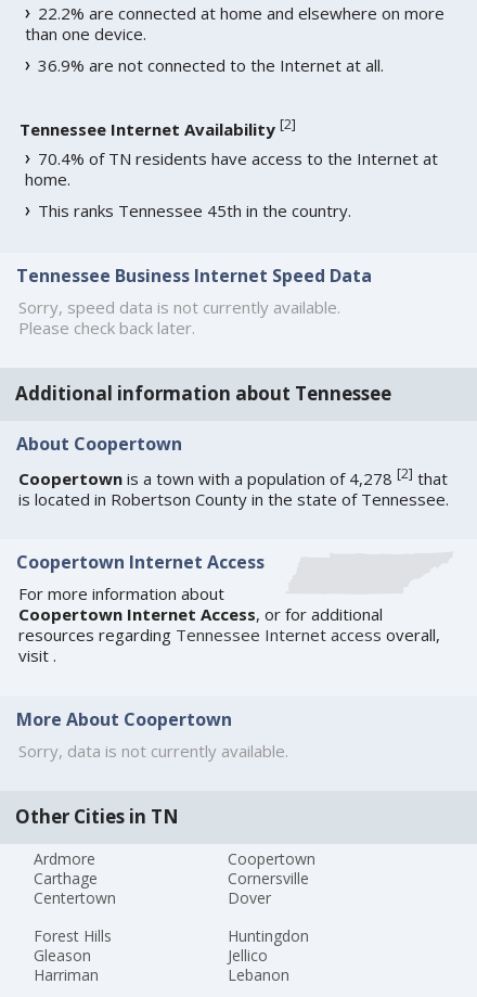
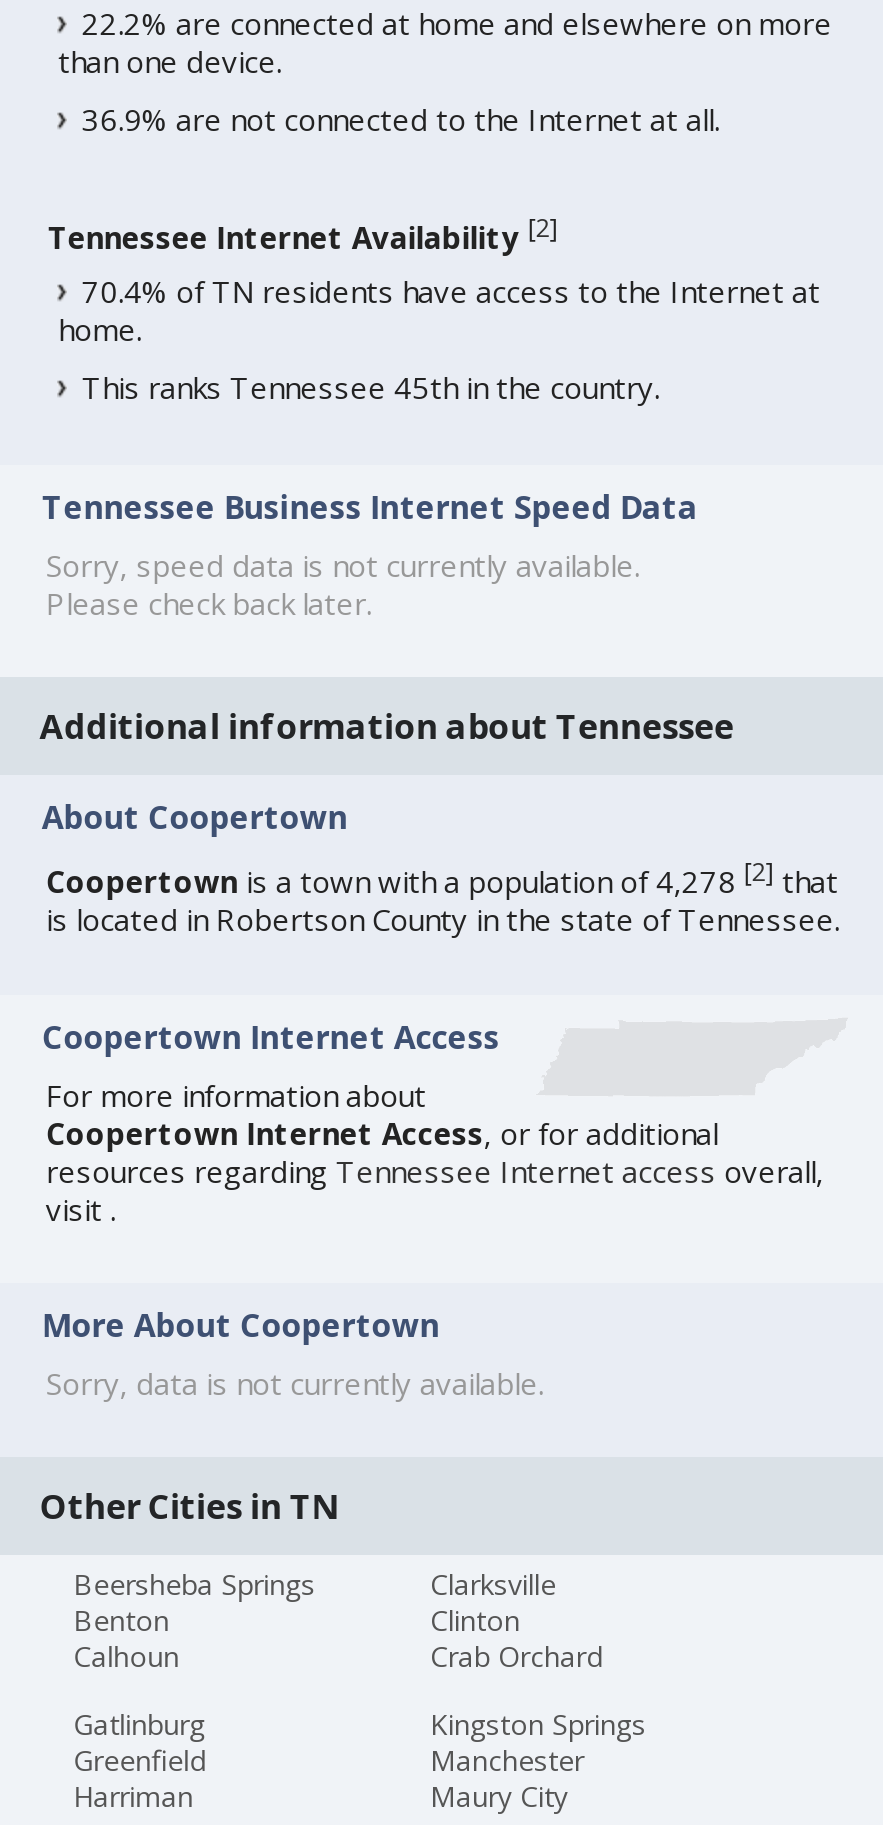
- Ardmore
- Carthage
- Centertown
+ Beersheba Springs
+ Benton
+ Calhoun

- Coopertown
- Cornersville
- Dover
+ Clarksville
+ Clinton
+ Crab Orchard

- Forest Hills
- Gleason
+ Gatlinburg
+ Greenfield

- Huntingdon
- Jellico
- Lebanon
+ Kingston Springs
+ Manchester
+ Maury City
